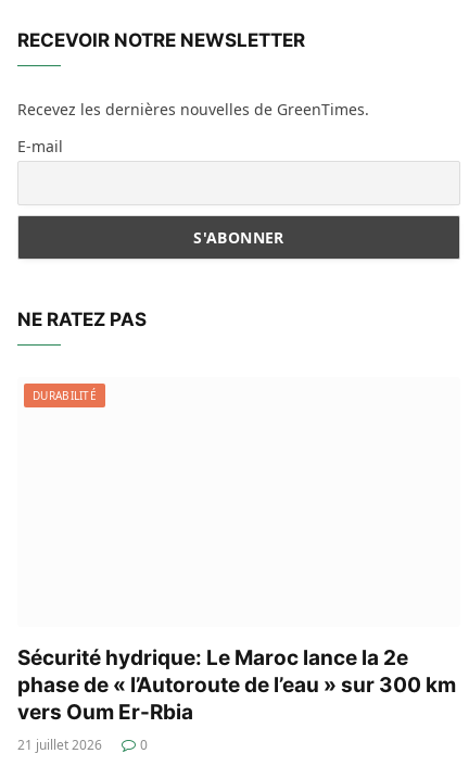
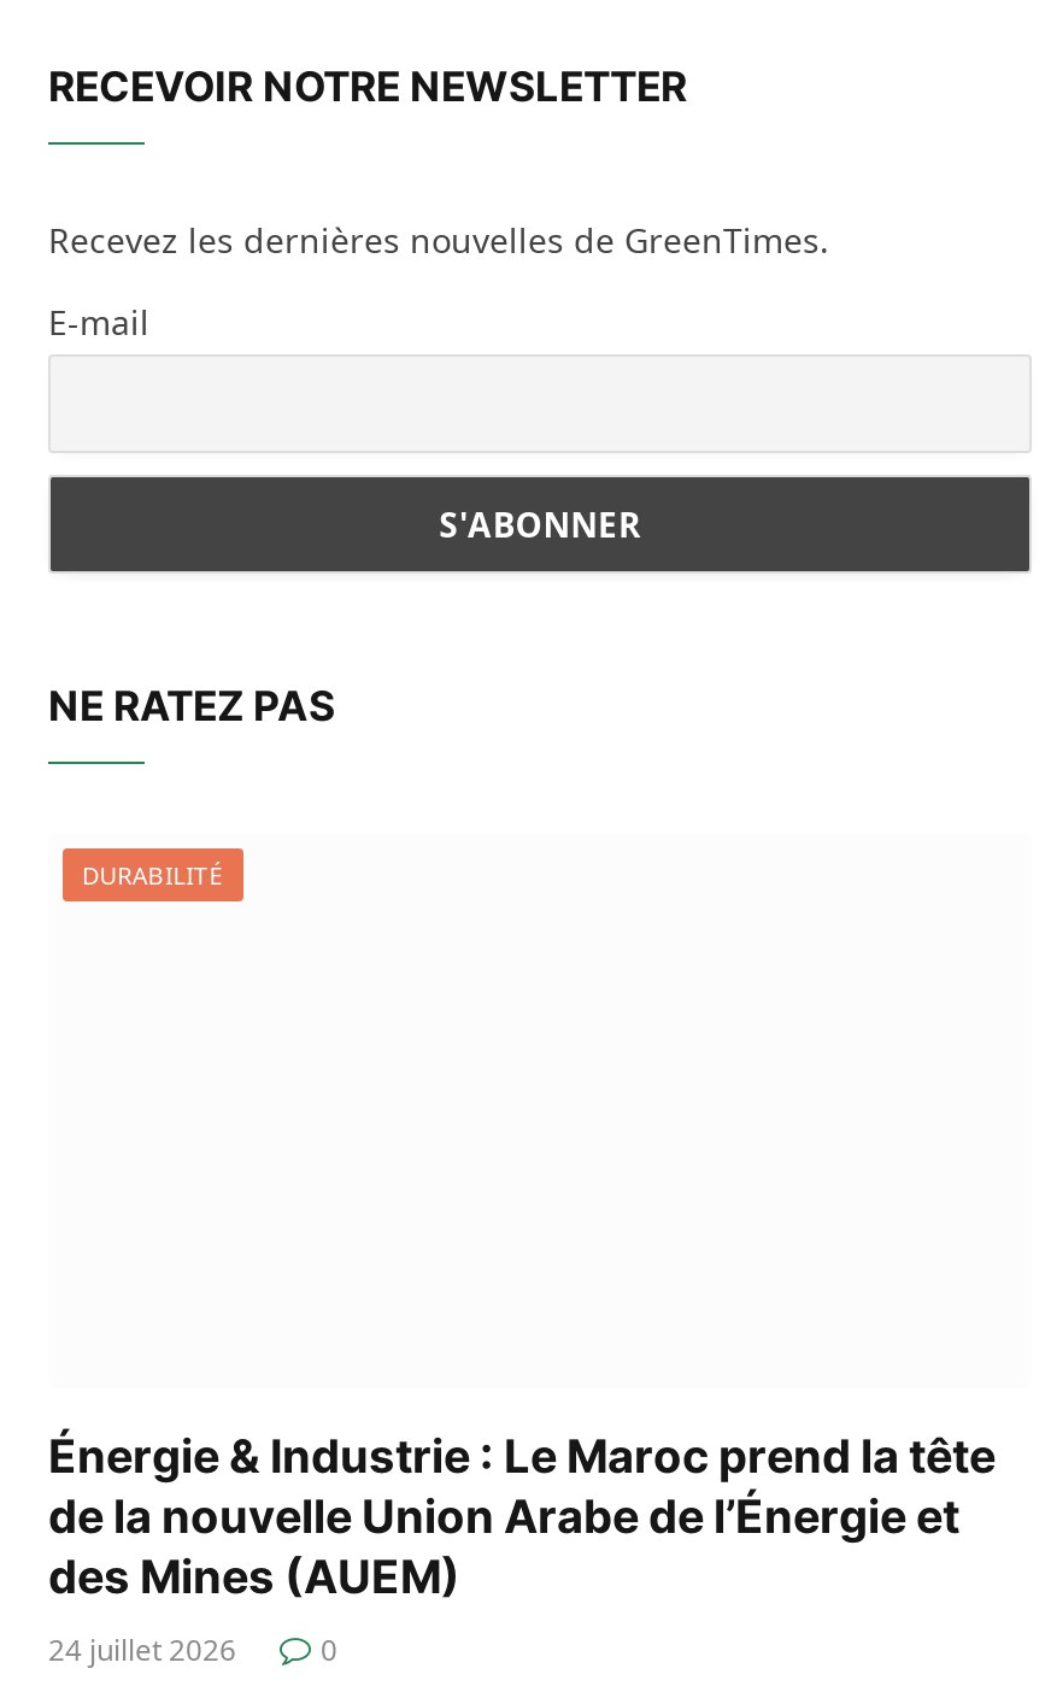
- Sécurité hydrique: Le Maroc lance la 2e
- phase de « l’Autoroute de l’eau » sur 300 km
- vers Oum Er-Rbia
- 21 juillet 2026
+ Énergie & Industrie : Le Maroc prend la tête
+ de la nouvelle Union Arabe de l’Énergie et
+ des Mines (AUEM)
+ 24 juillet 2026
